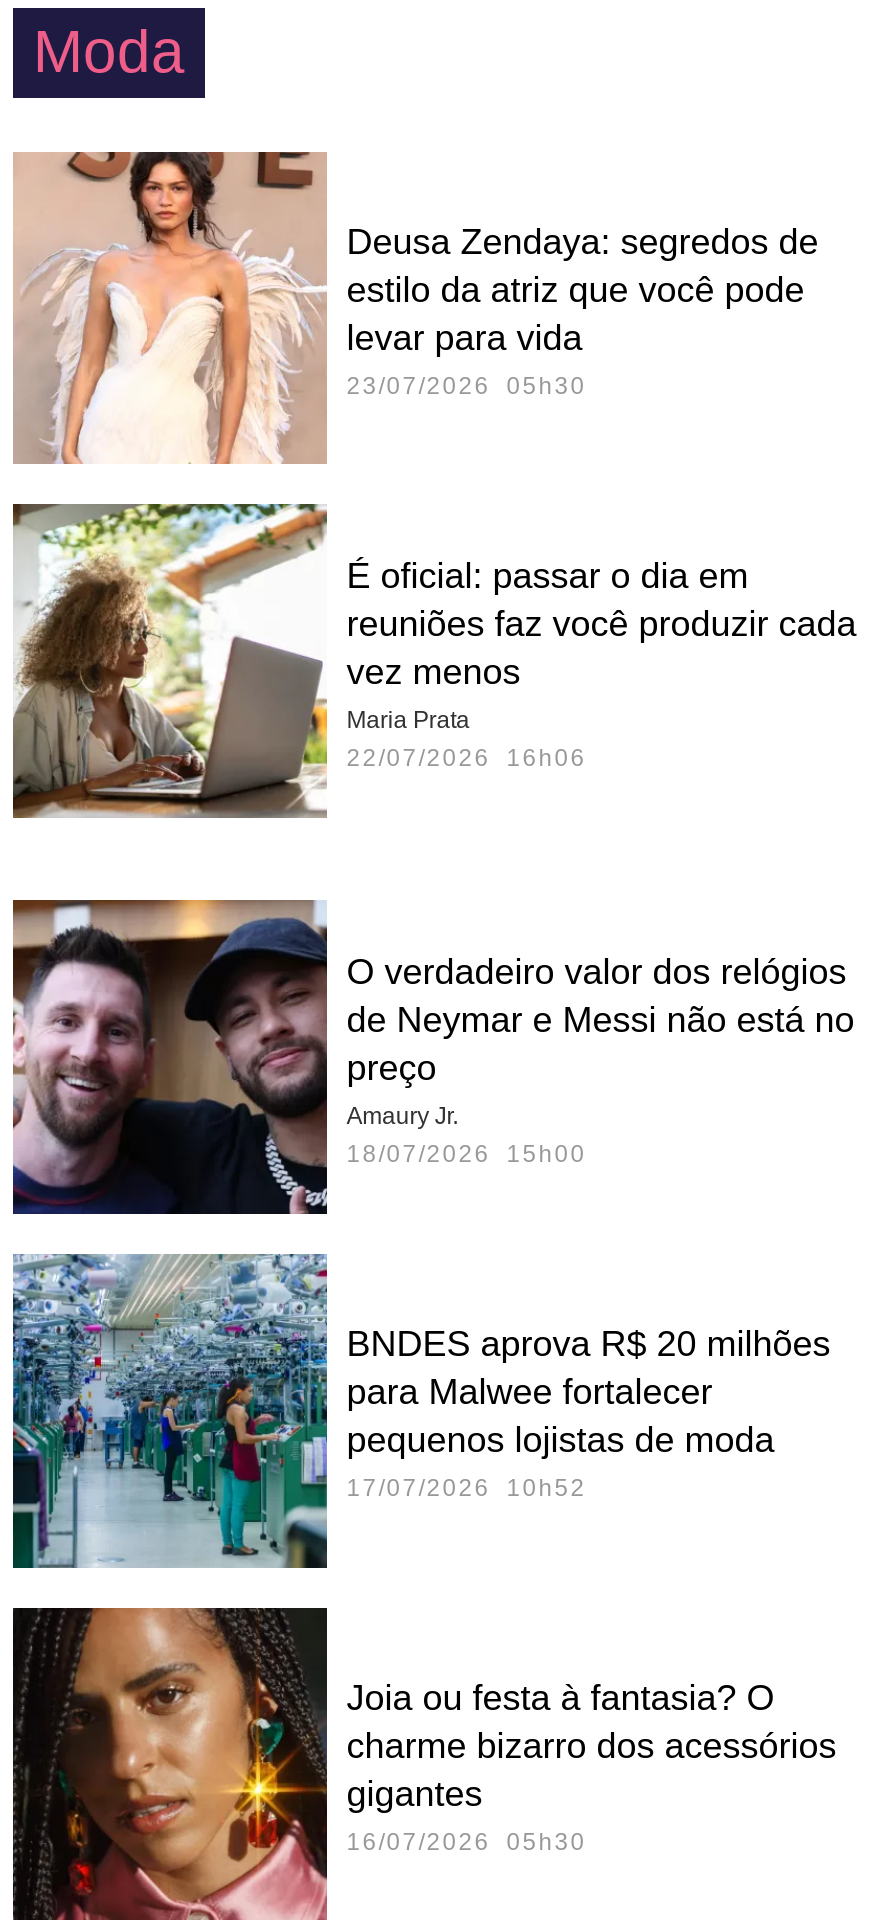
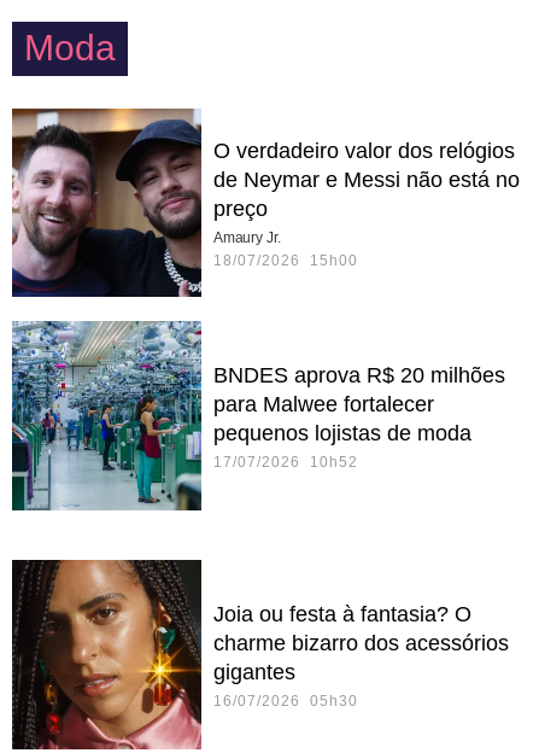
- [image]
- Deusa Zendaya: segredos de
- estilo da atriz que você pode
- levar para vida
- 23/07/2026 05h30

- [image]
- É oficial: passar o dia em
- reuniões faz você produzir cada
- vez menos
- Maria Prata
- 22/07/2026 16h06

moved up: [image] | O verdadeiro valor dos relógios | de Neymar e Messi não está no | ... | pequenos lojistas de moda | 17/07/2026 10h52
